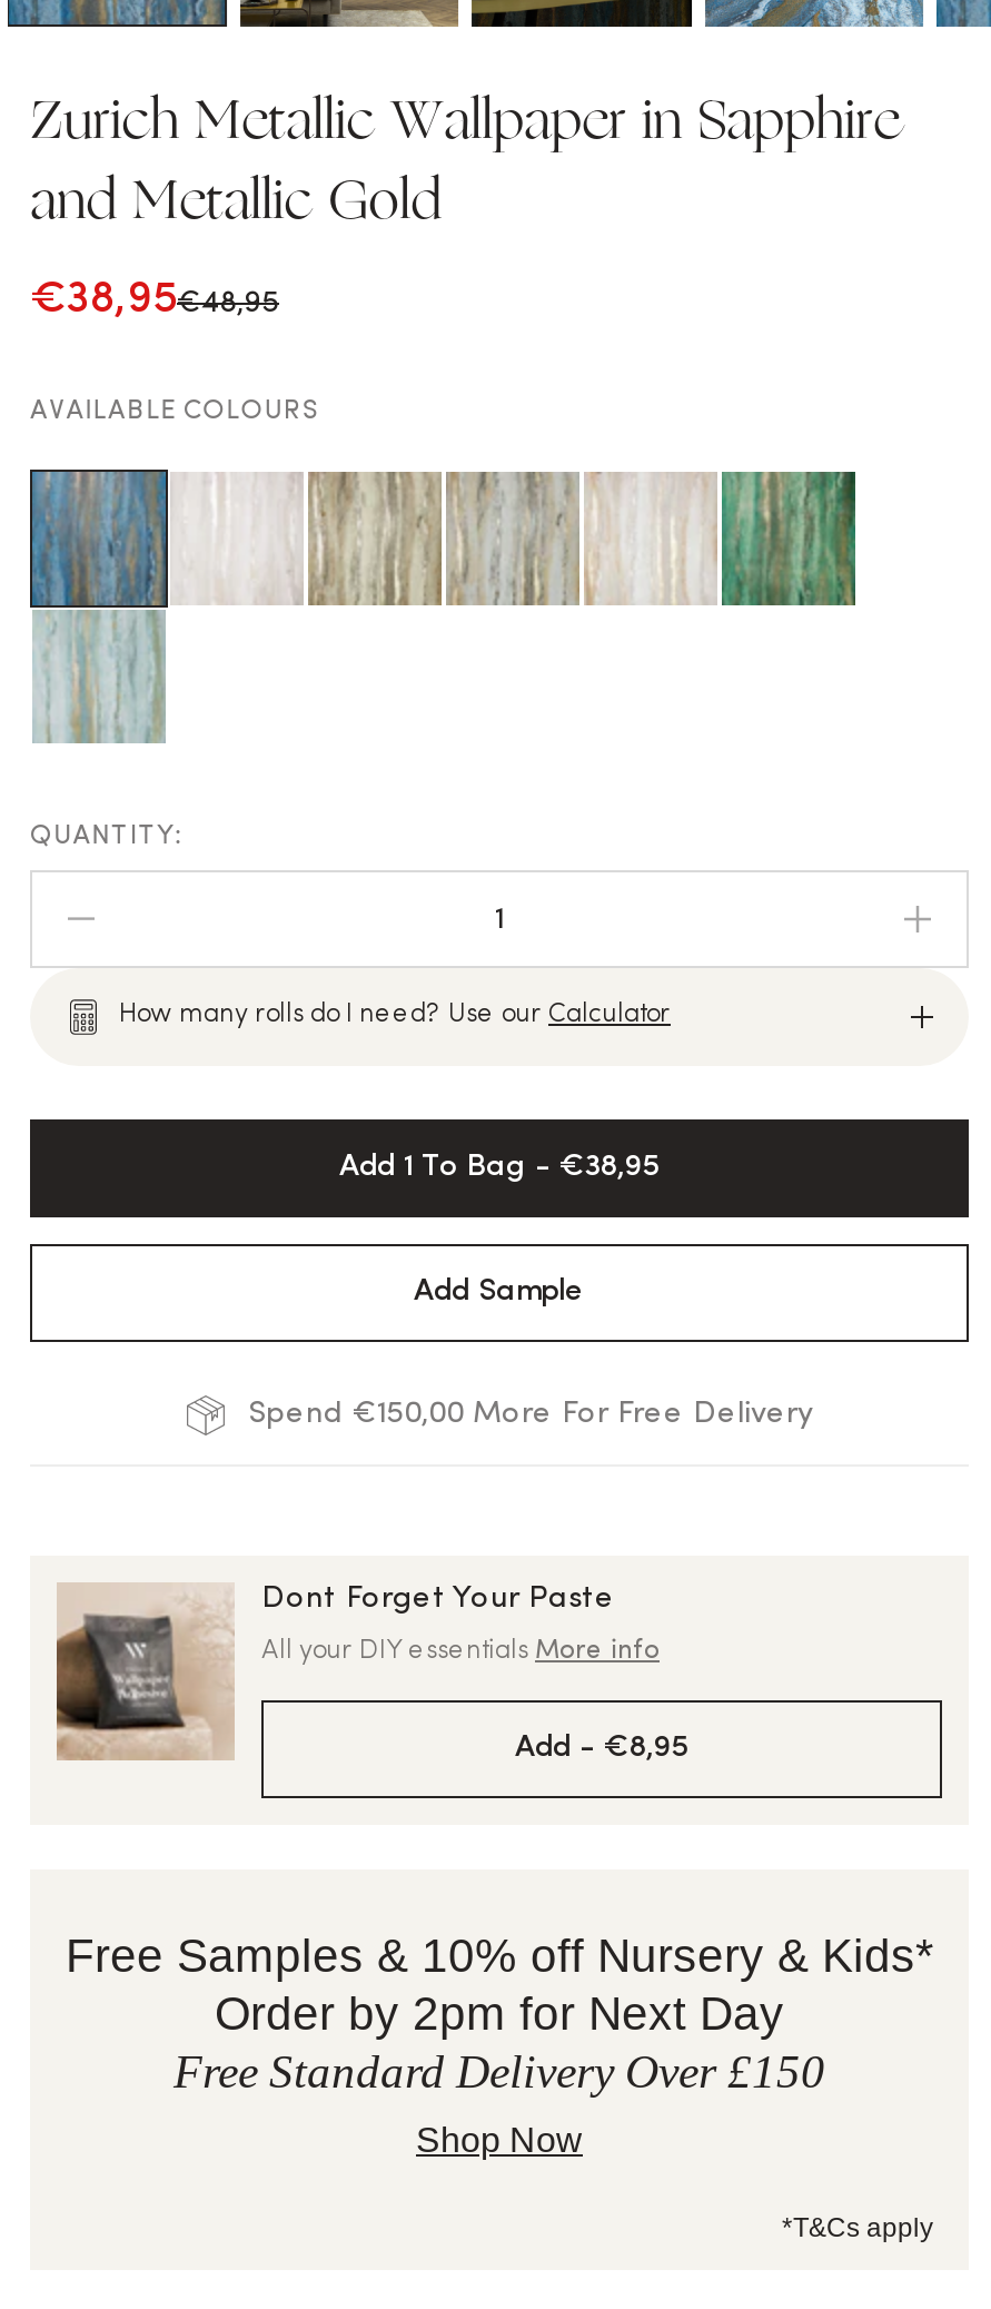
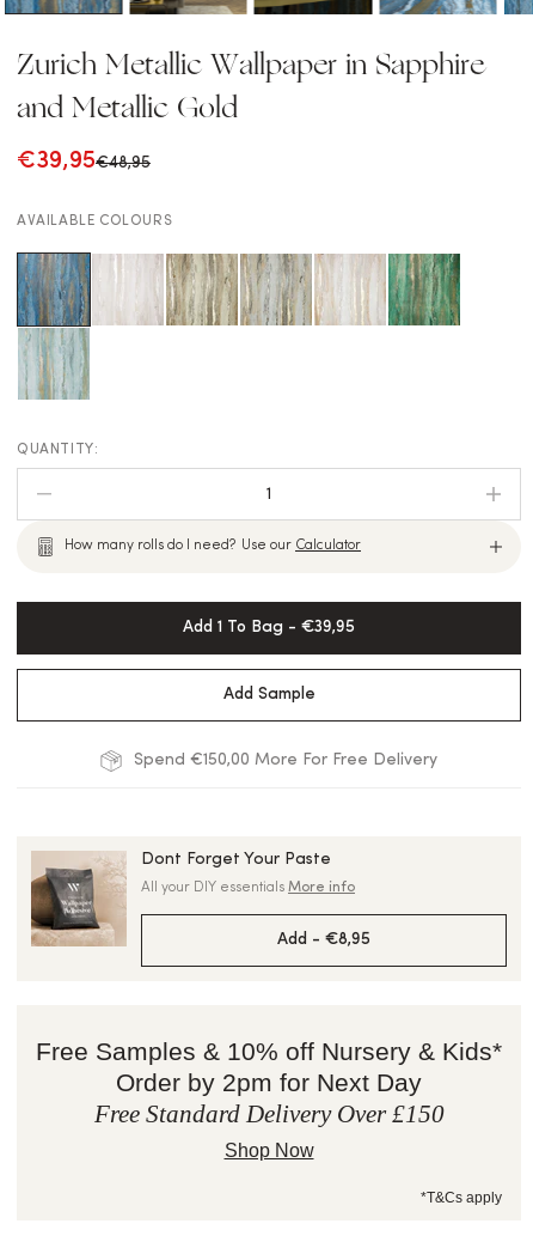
- €38,95€48,95
+ €39,95€48,95

- Add 1 To Bag - €38,95
+ Add 1 To Bag - €39,95
